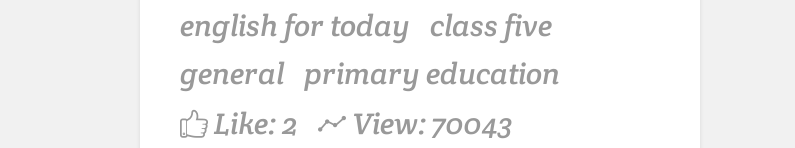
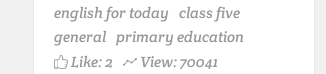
- Like:2 View: 70043
+ Like:2 View: 70041
